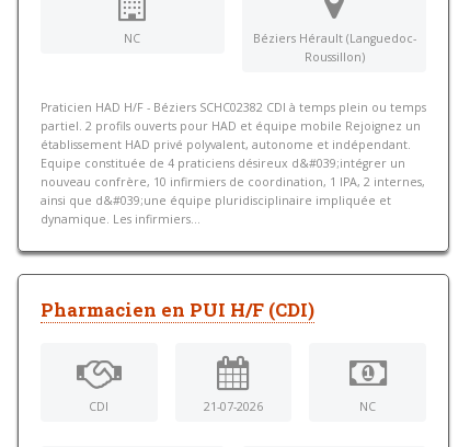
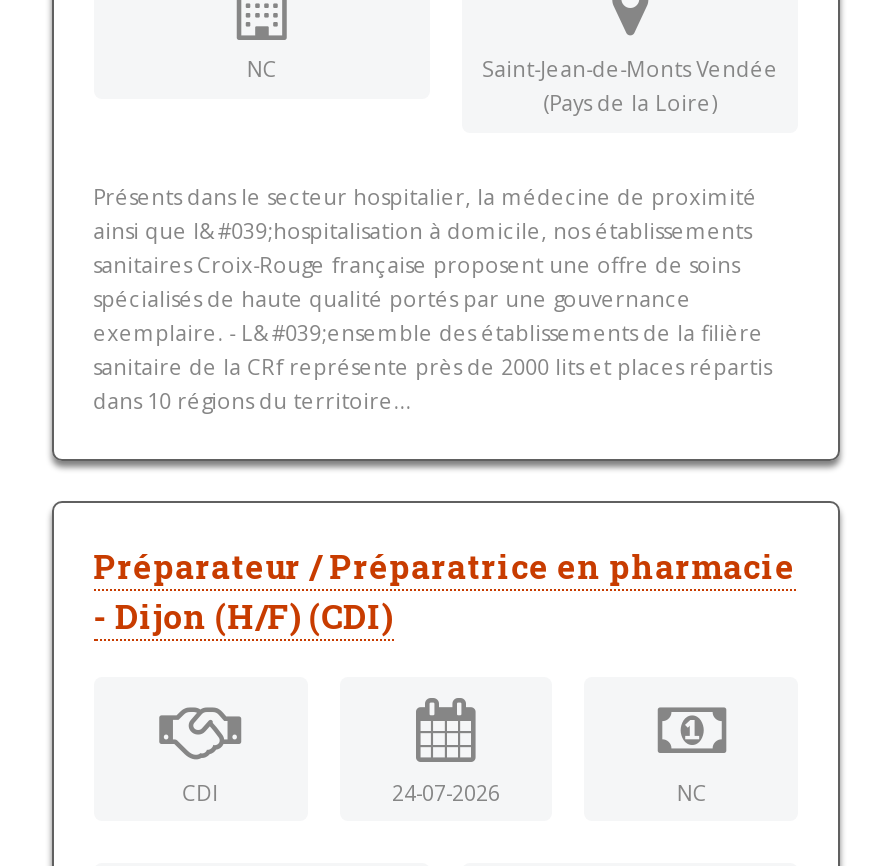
- Béziers Hérault (Languedoc-
- Roussillon)
+ Saint-Jean-de-Monts Vendée
+ (Pays de la Loire)

- Praticien HAD H/F - Béziers SCHC02382 CDI à temps plein ou temps
- partiel. 2 profils ouverts pour HAD et équipe mobile Rejoignez un
- établissement HAD privé polyvalent, autonome et indépendant.
- Equipe constituée de 4 praticiens désireux d&#039;intégrer un
- nouveau confrère, 10 infirmiers de coordination, 1 IPA, 2 internes,
- ainsi que d&#039;une équipe pluridisciplinaire impliquée et
- dynamique. Les infirmiers...
+ Présents dans le secteur hospitalier, la médecine de proximité
+ ainsi que l&#039;hospitalisation à domicile, nos établissements
+ sanitaires Croix-Rouge française proposent une offre de soins
+ spécialisés de haute qualité portés par une gouvernance
+ exemplaire. - L&#039;ensemble des établissements de la filière
+ sanitaire de la CRf représente près de 2000 lits et places répartis
+ dans 10 régions du territoire...

- Pharmacien en PUI H/F (CDI)
+ Préparateur / Préparatrice en pharmacie
+ - Dijon (H/F) (CDI)

- 21-07-2026
+ 24-07-2026
